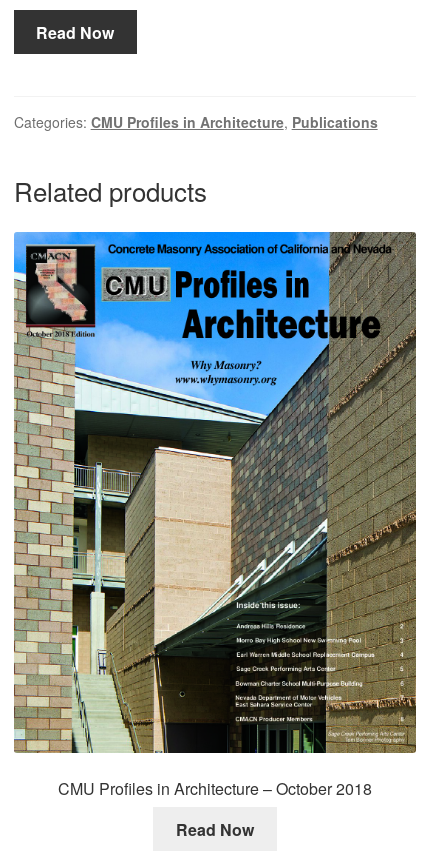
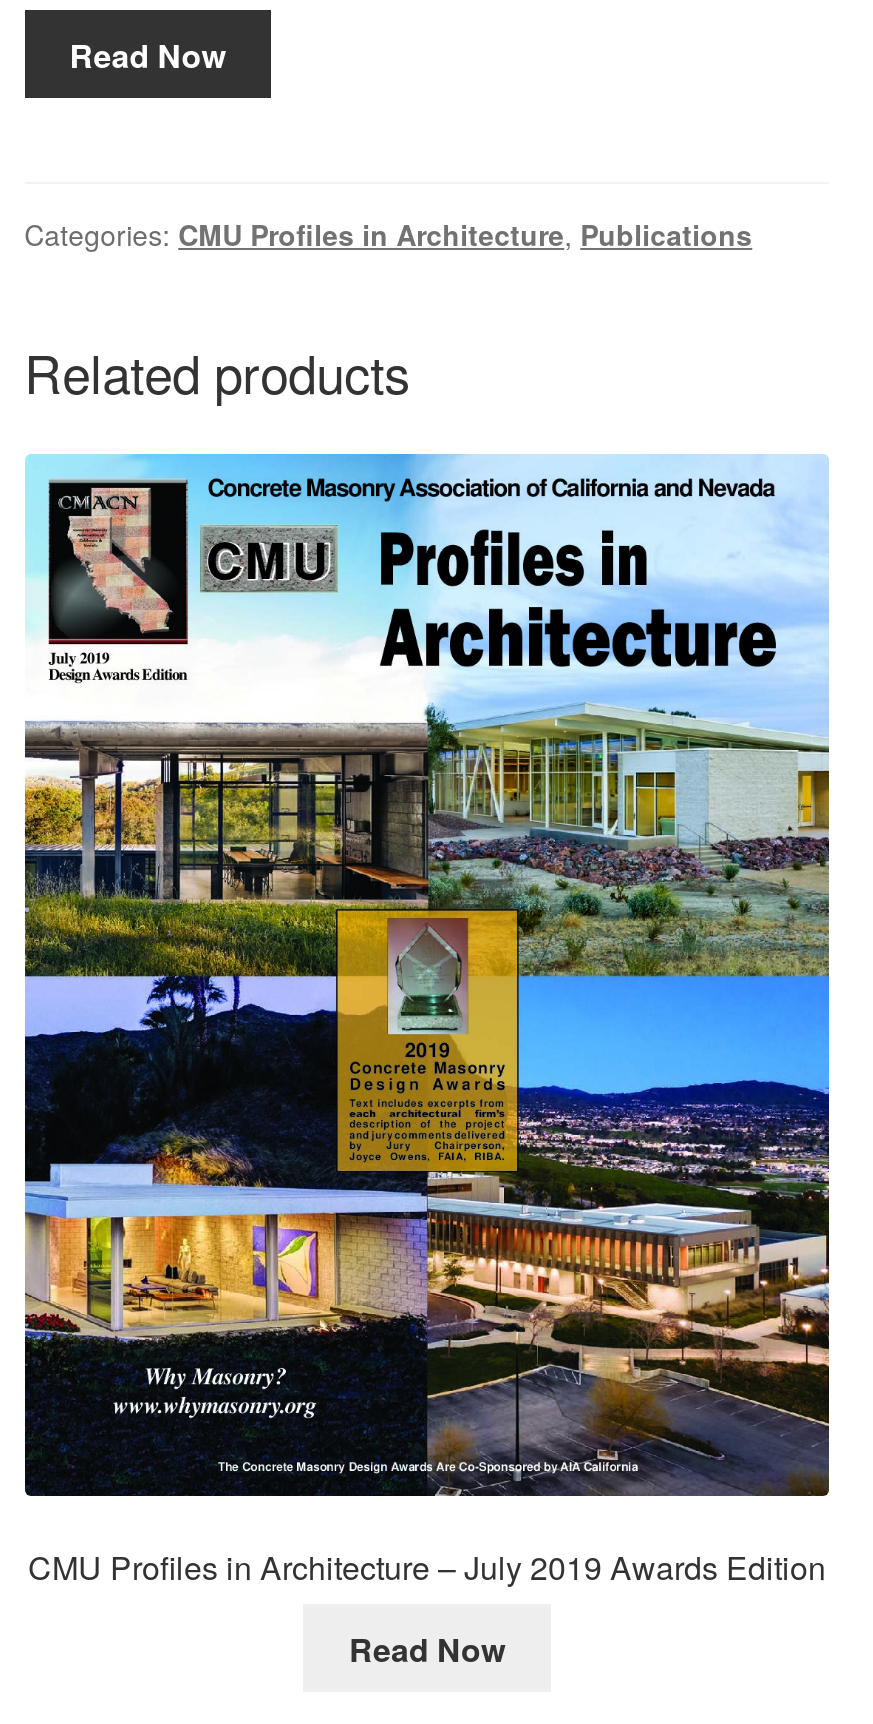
- [image]
- CMU Profiles in Architecture – October 2018
+ [image]
+ CMU Profiles in Architecture – July 2019 Awards Edition
